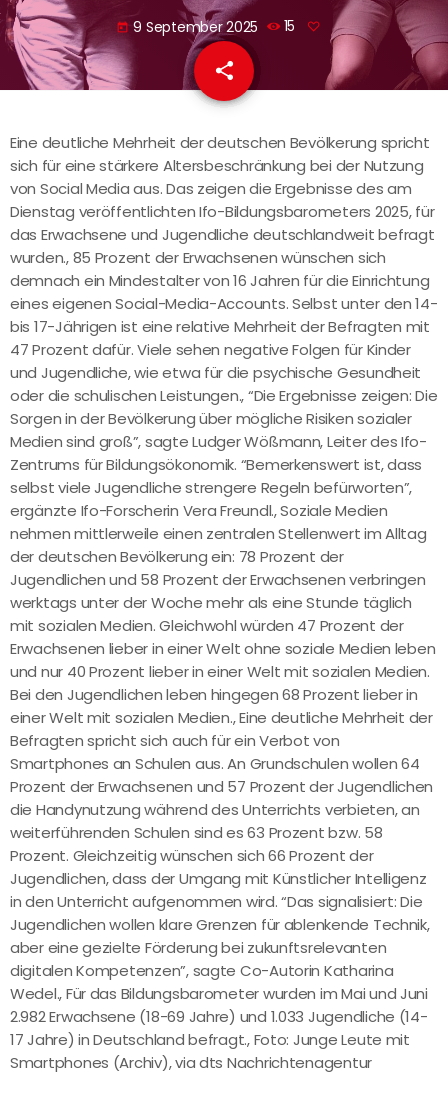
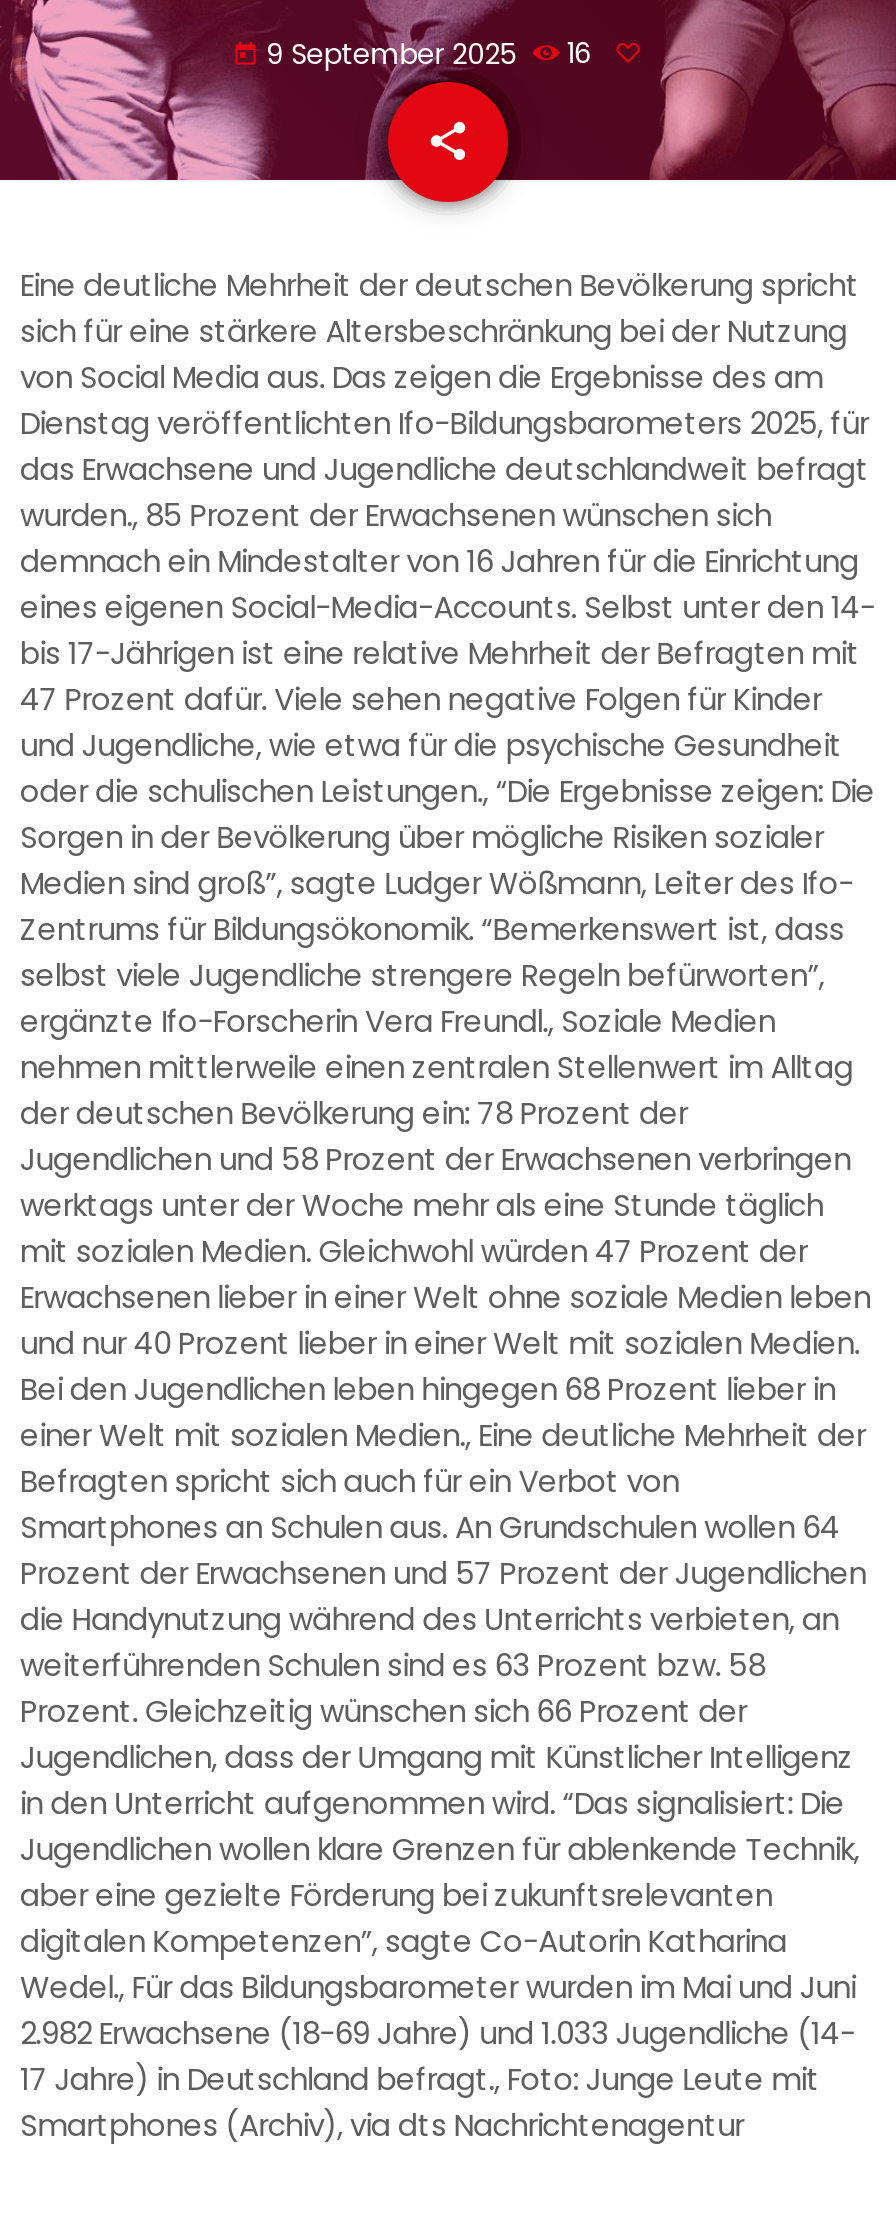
- 15
+ 16
